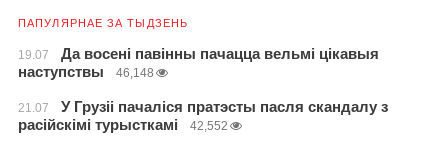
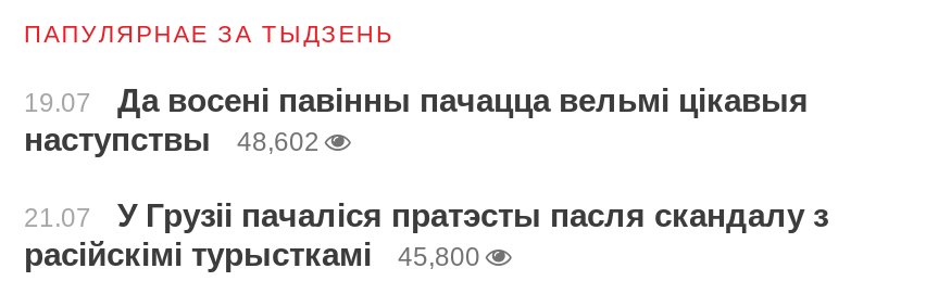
- наступствы 46,148
+ наступствы 48,602

- расійскімі турысткамі 42,552
+ расійскімі турысткамі 45,800
